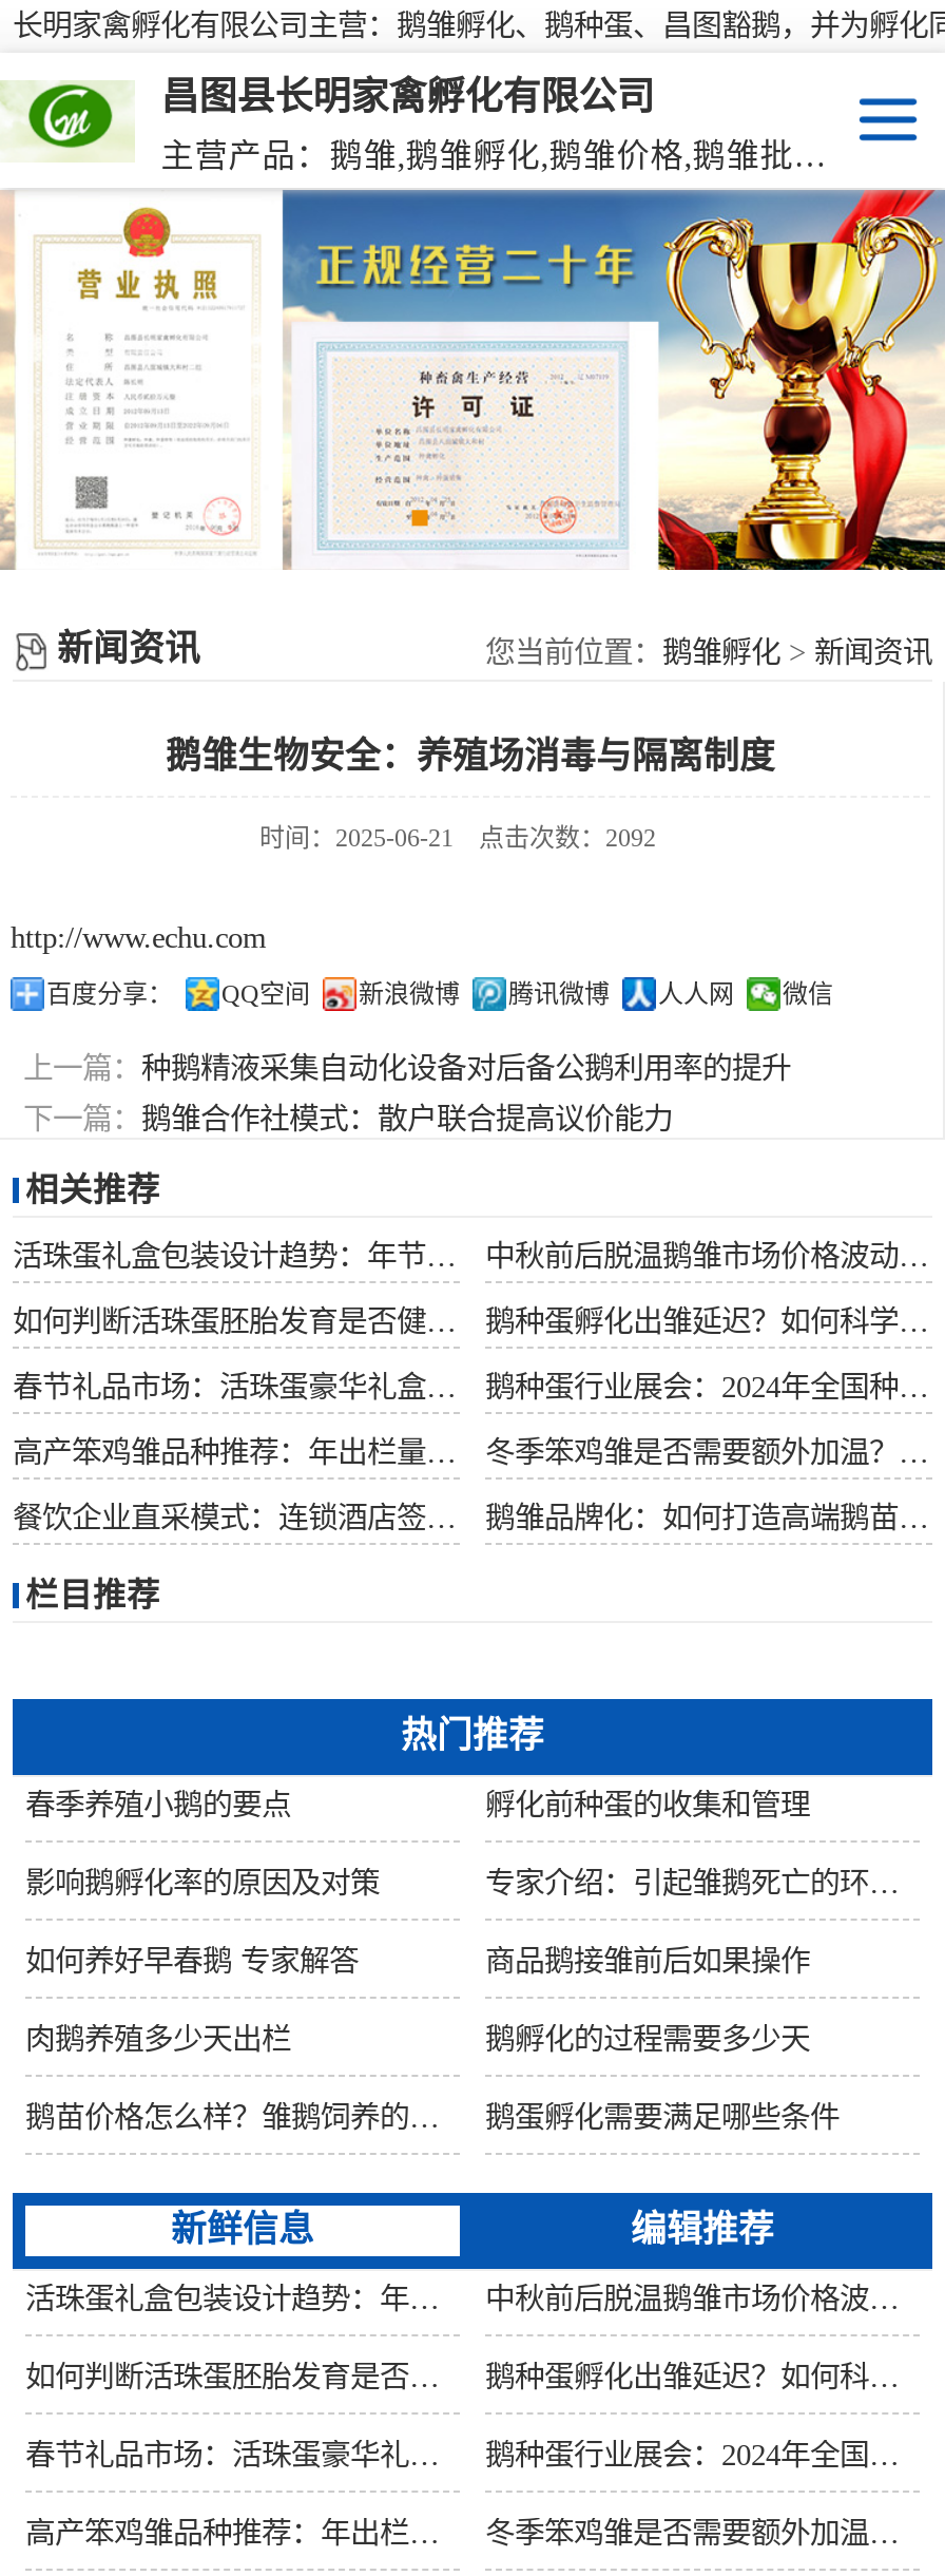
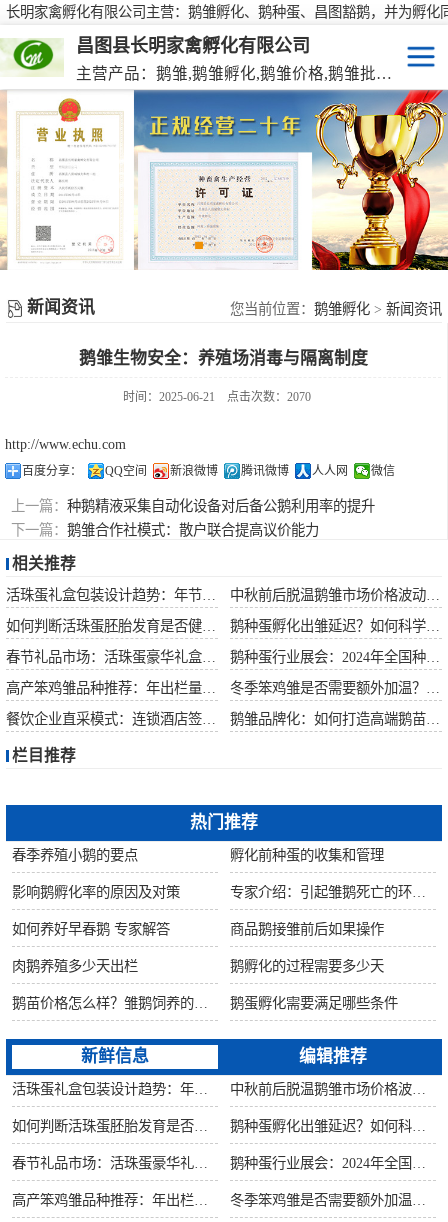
- 时间：2025-06-21 点击次数：2092
+ 时间：2025-06-21 点击次数：2070
